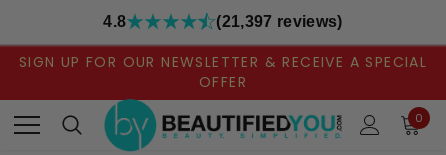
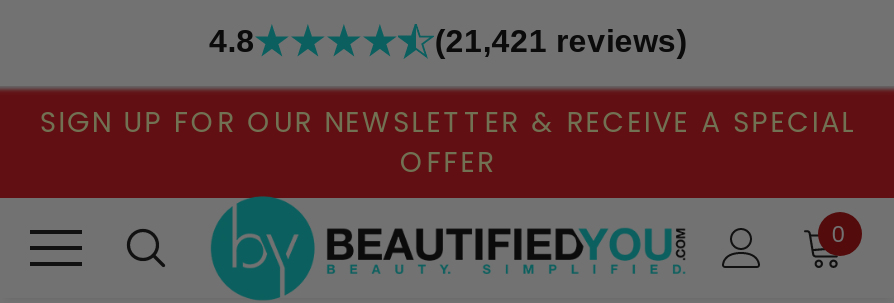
- (21,397 reviews)
+ (21,421 reviews)
